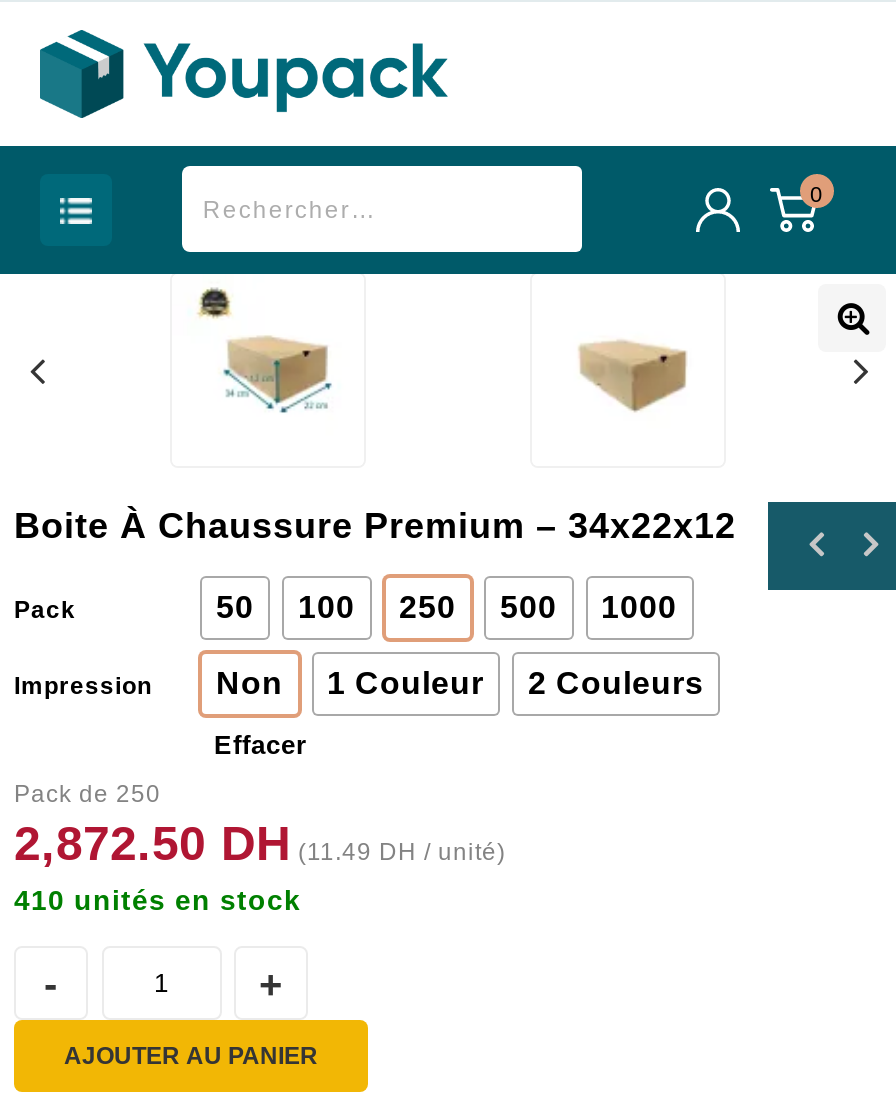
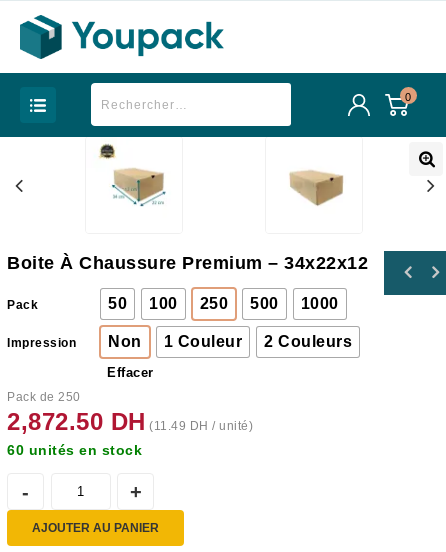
- 410 unités en stock
+ 60 unités en stock
